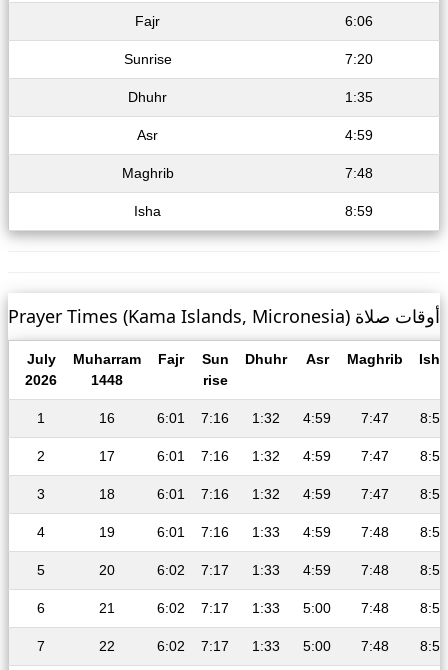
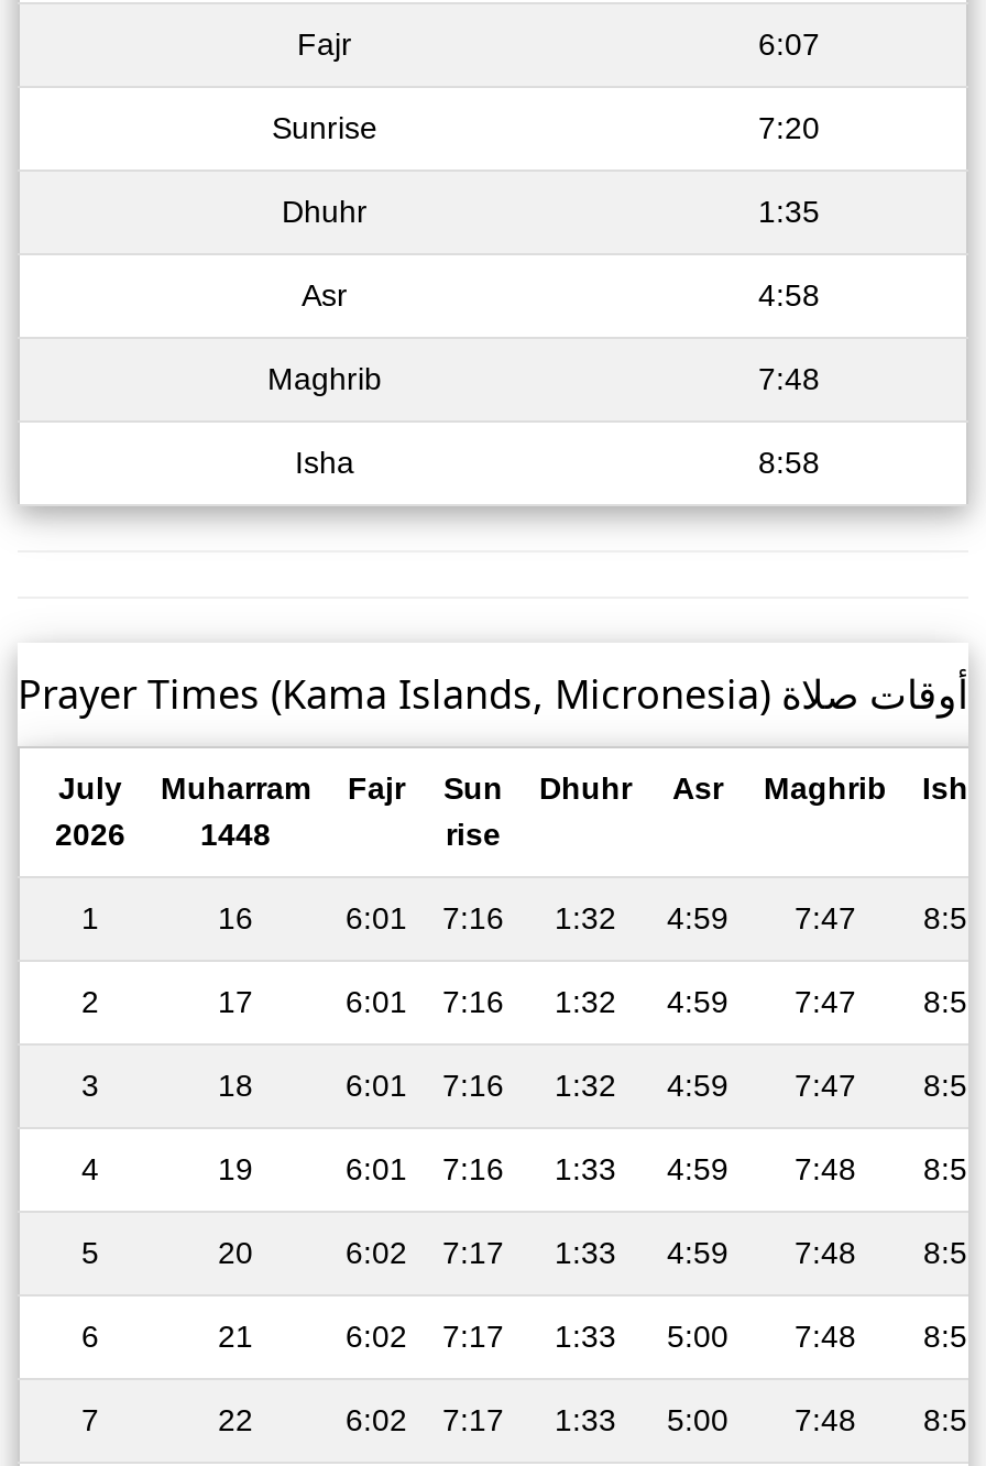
- 6:06
+ 6:07

- 4:59
+ 4:58

- 8:59
+ 8:58
